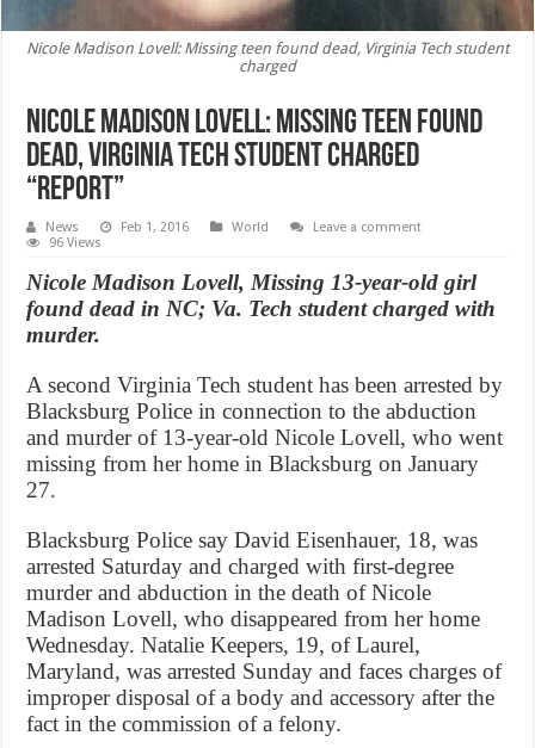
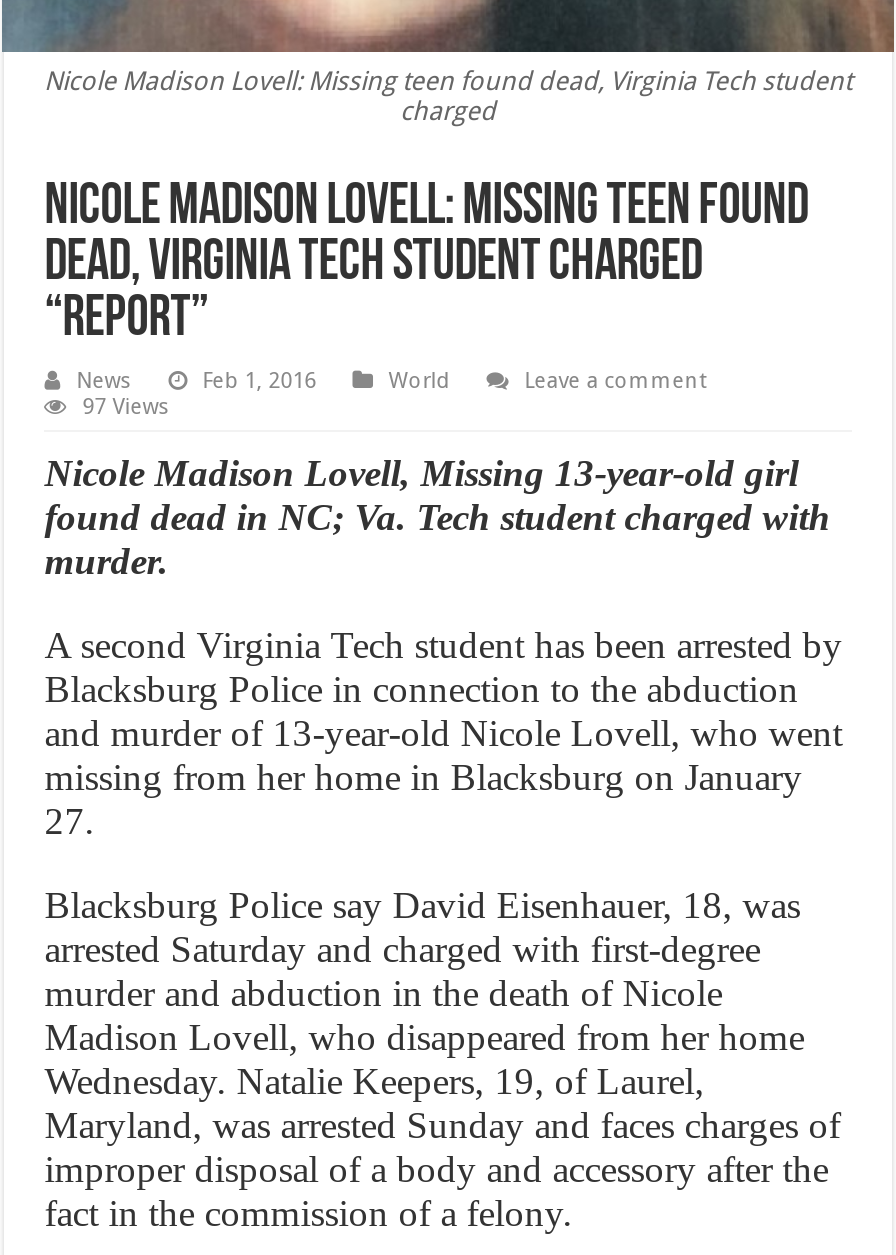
- 96 Views
+ 97 Views
